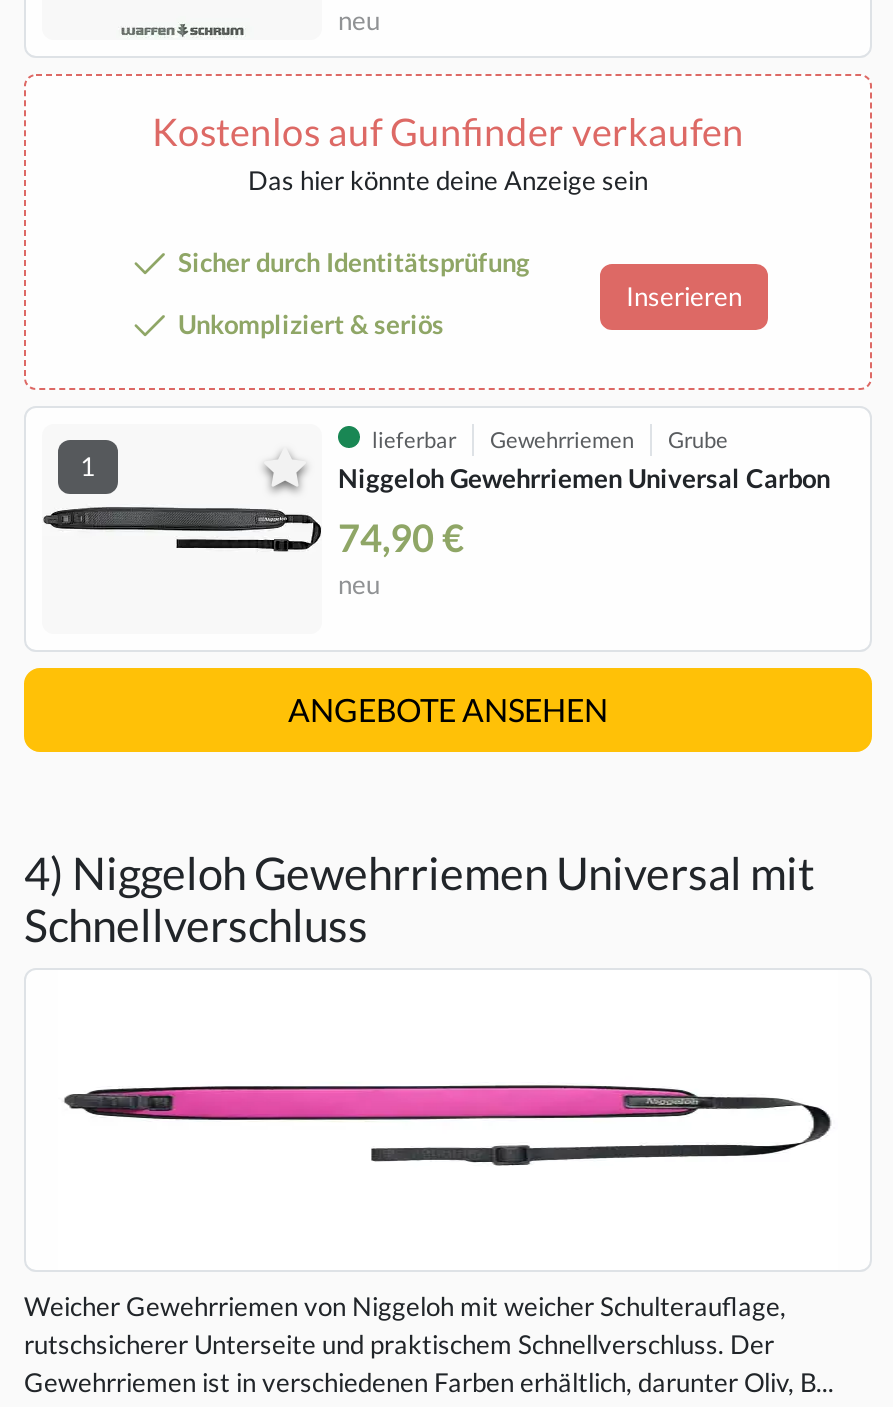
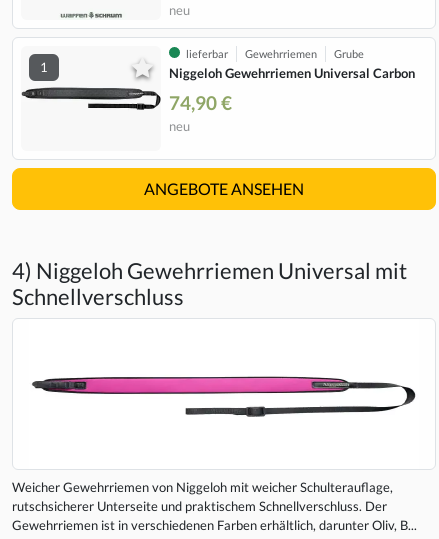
- Kostenlos auf Gunfinder verkaufen
- Das hier könnte deine Anzeige sein
- Sicher durch Identitätsprüfung
- Unkompliziert & seriös

- Inserieren
